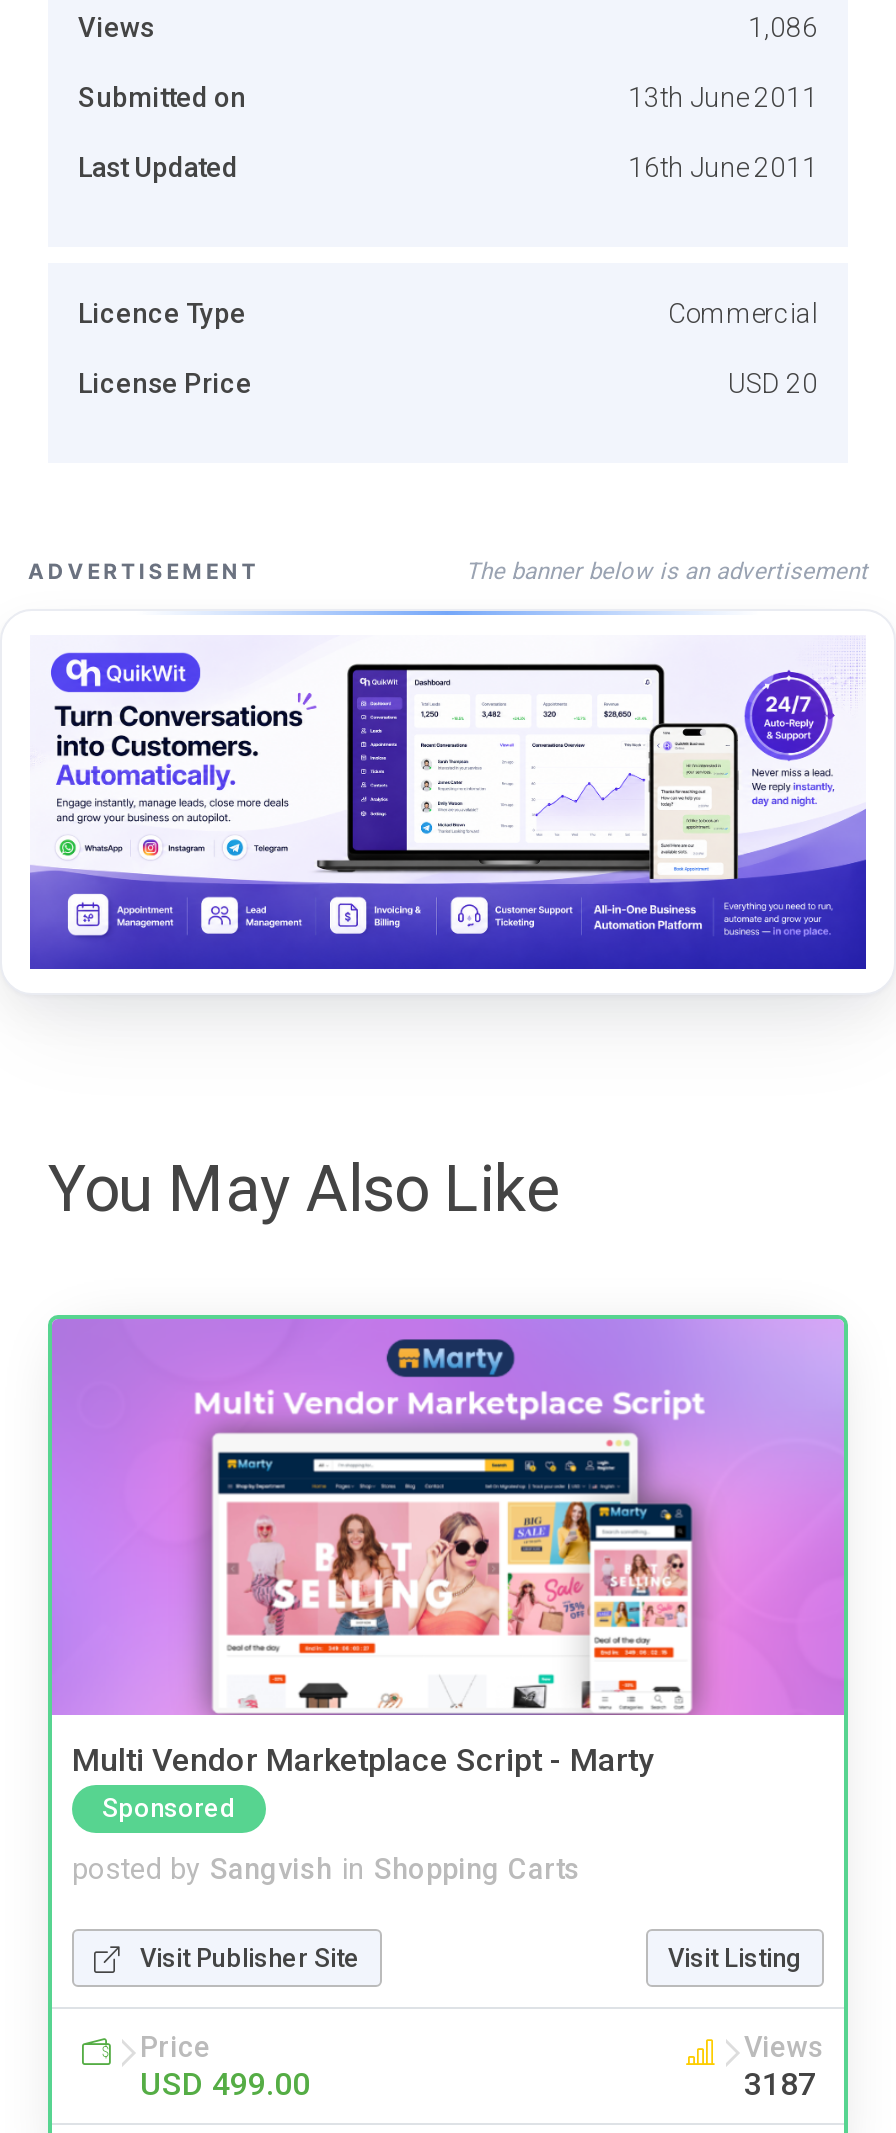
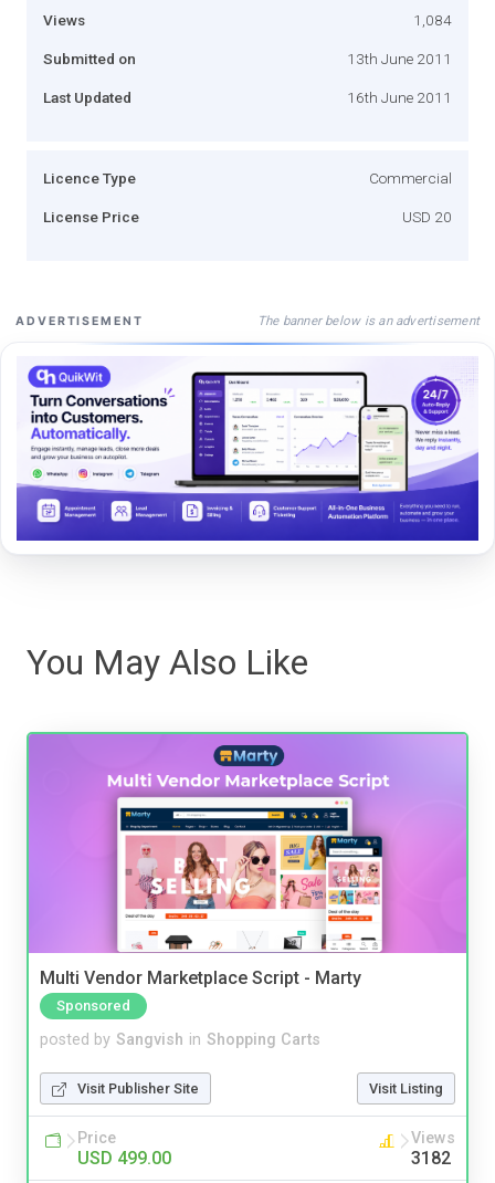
- 1,086
+ 1,084

- 3187
+ 3182
